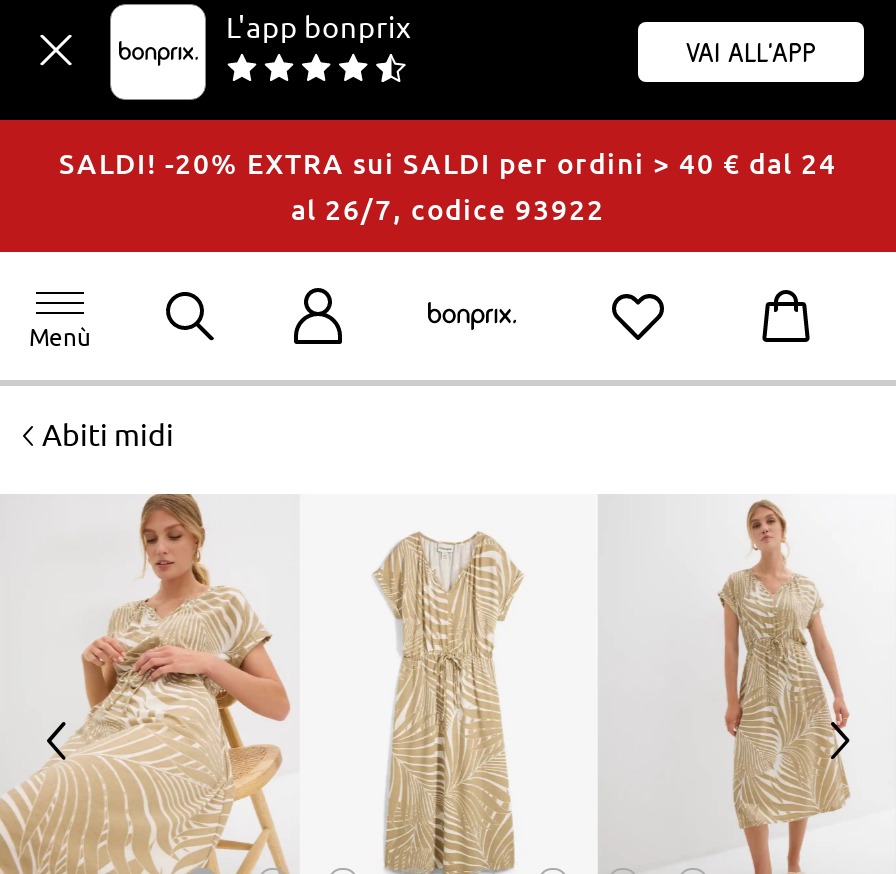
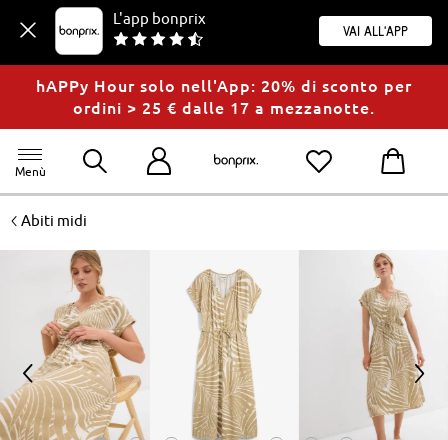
- SALDI! -20% EXTRA sui SALDI per ordini > 40 € dal 24
- al 26/7, codice 93922
+ hAPPy Hour solo nell'App: 20% di sconto per
+ ordini > 25 € dalle 17 a mezzanotte.
